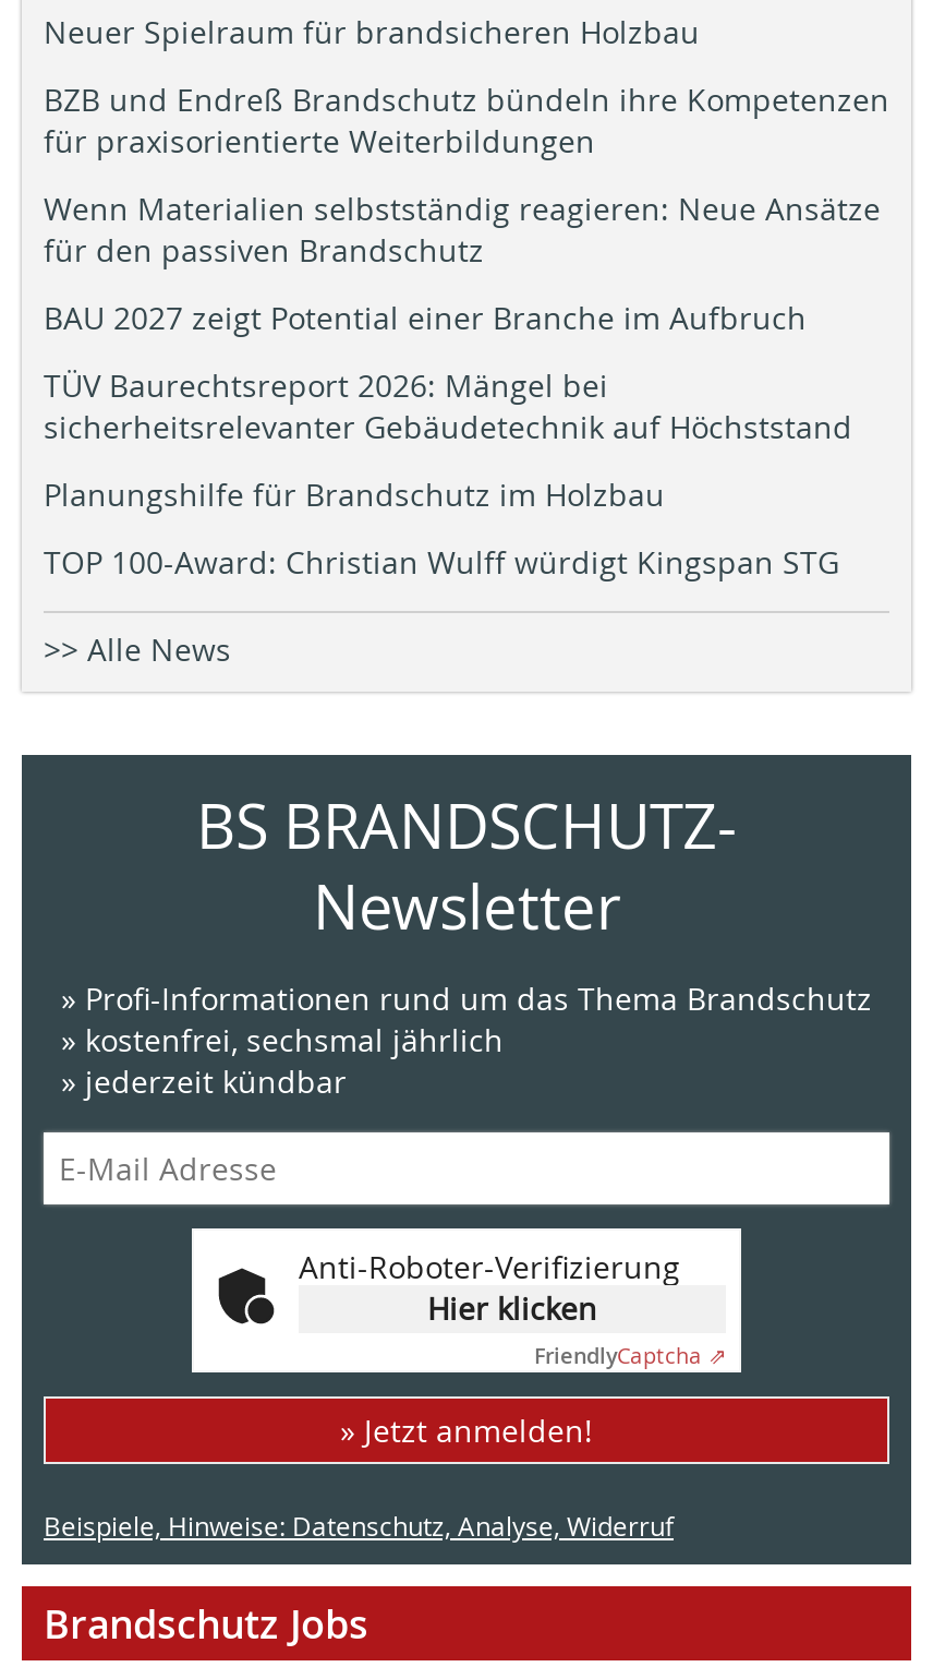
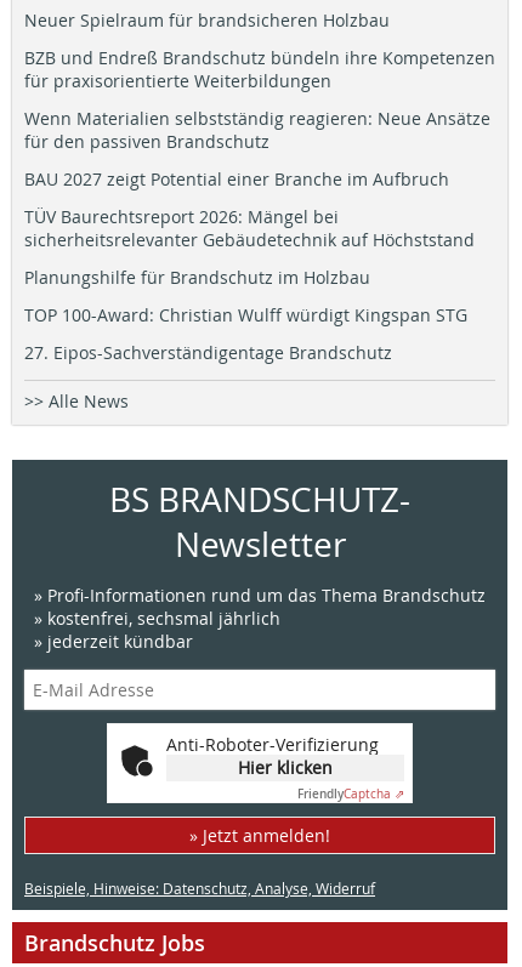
+ 27. Eipos-Sachverständigentage Brandschutz
